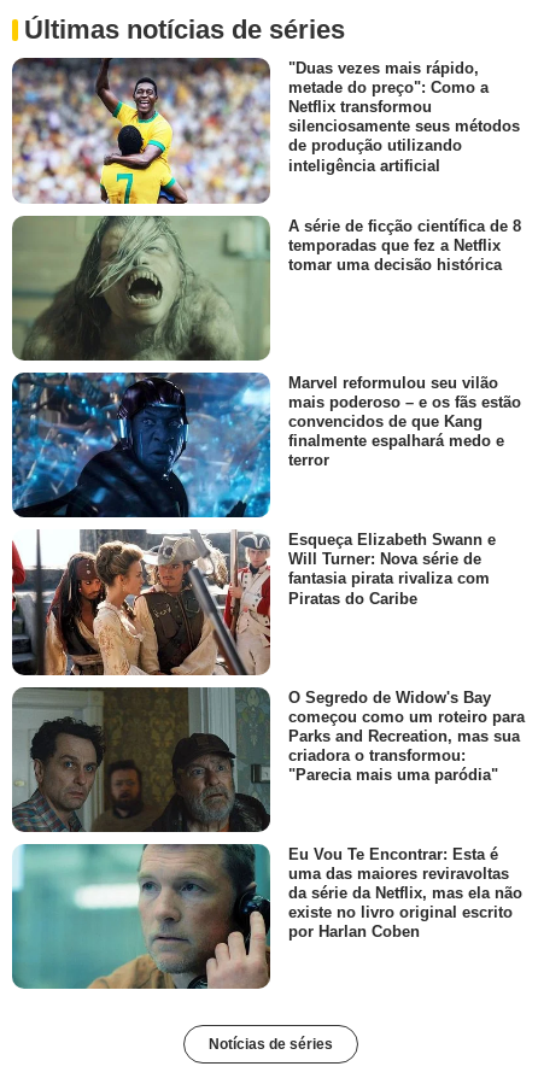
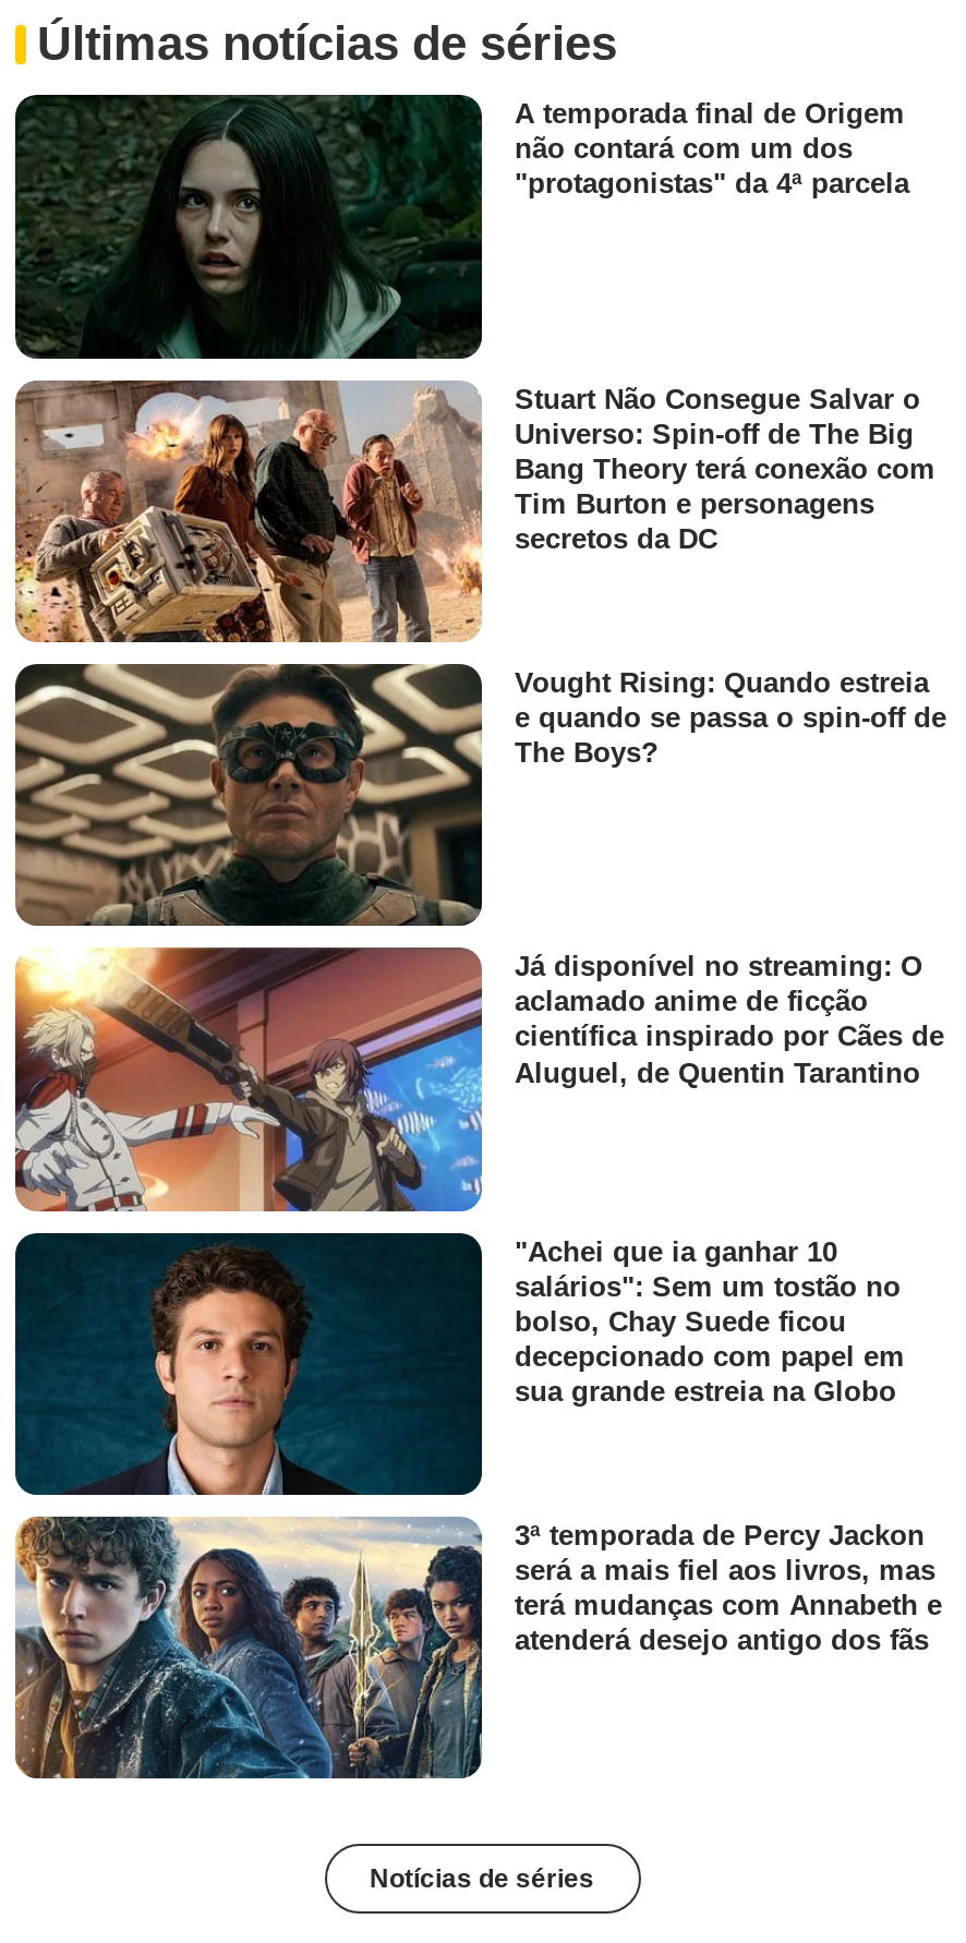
- [image]
- "Duas vezes mais rápido,
- metade do preço": Como a
- Netflix transformou
- silenciosamente seus métodos
- de produção utilizando
- inteligência artificial
+ [image]
+ A temporada final de Origem
+ não contará com um dos
+ "protagonistas" da 4ª parcela

- [image]
- A série de ficção científica de 8
- temporadas que fez a Netflix
- tomar uma decisão histórica
+ [image]
+ Stuart Não Consegue Salvar o
+ Universo: Spin-off de The Big
+ Bang Theory terá conexão com
+ Tim Burton e personagens
+ secretos da DC

- [image]
- Marvel reformulou seu vilão
- mais poderoso – e os fãs estão
- convencidos de que Kang
- finalmente espalhará medo e
- terror
+ [image]
+ Vought Rising: Quando estreia
+ e quando se passa o spin-off de
+ The Boys?

- [image]
- Esqueça Elizabeth Swann e
- Will Turner: Nova série de
- fantasia pirata rivaliza com
- Piratas do Caribe
+ [image]
+ Já disponível no streaming: O
+ aclamado anime de ficção
+ científica inspirado por Cães de
+ Aluguel, de Quentin Tarantino

- [image]
- O Segredo de Widow's Bay
- começou como um roteiro para
- Parks and Recreation, mas sua
- criadora o transformou:
- "Parecia mais uma paródia"
+ [image]
+ "Achei que ia ganhar 10
+ salários": Sem um tostão no
+ bolso, Chay Suede ficou
+ decepcionado com papel em
+ sua grande estreia na Globo

- [image]
- Eu Vou Te Encontrar: Esta é
- uma das maiores reviravoltas
- da série da Netflix, mas ela não
- existe no livro original escrito
- por Harlan Coben
+ [image]
+ 3ª temporada de Percy Jackon
+ será a mais fiel aos livros, mas
+ terá mudanças com Annabeth e
+ atenderá desejo antigo dos fãs
